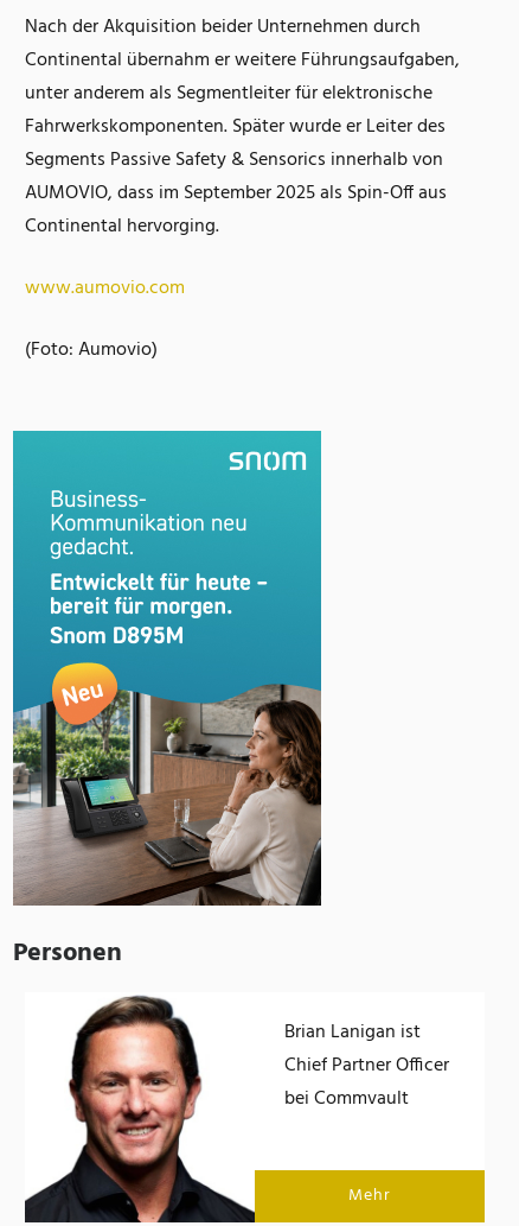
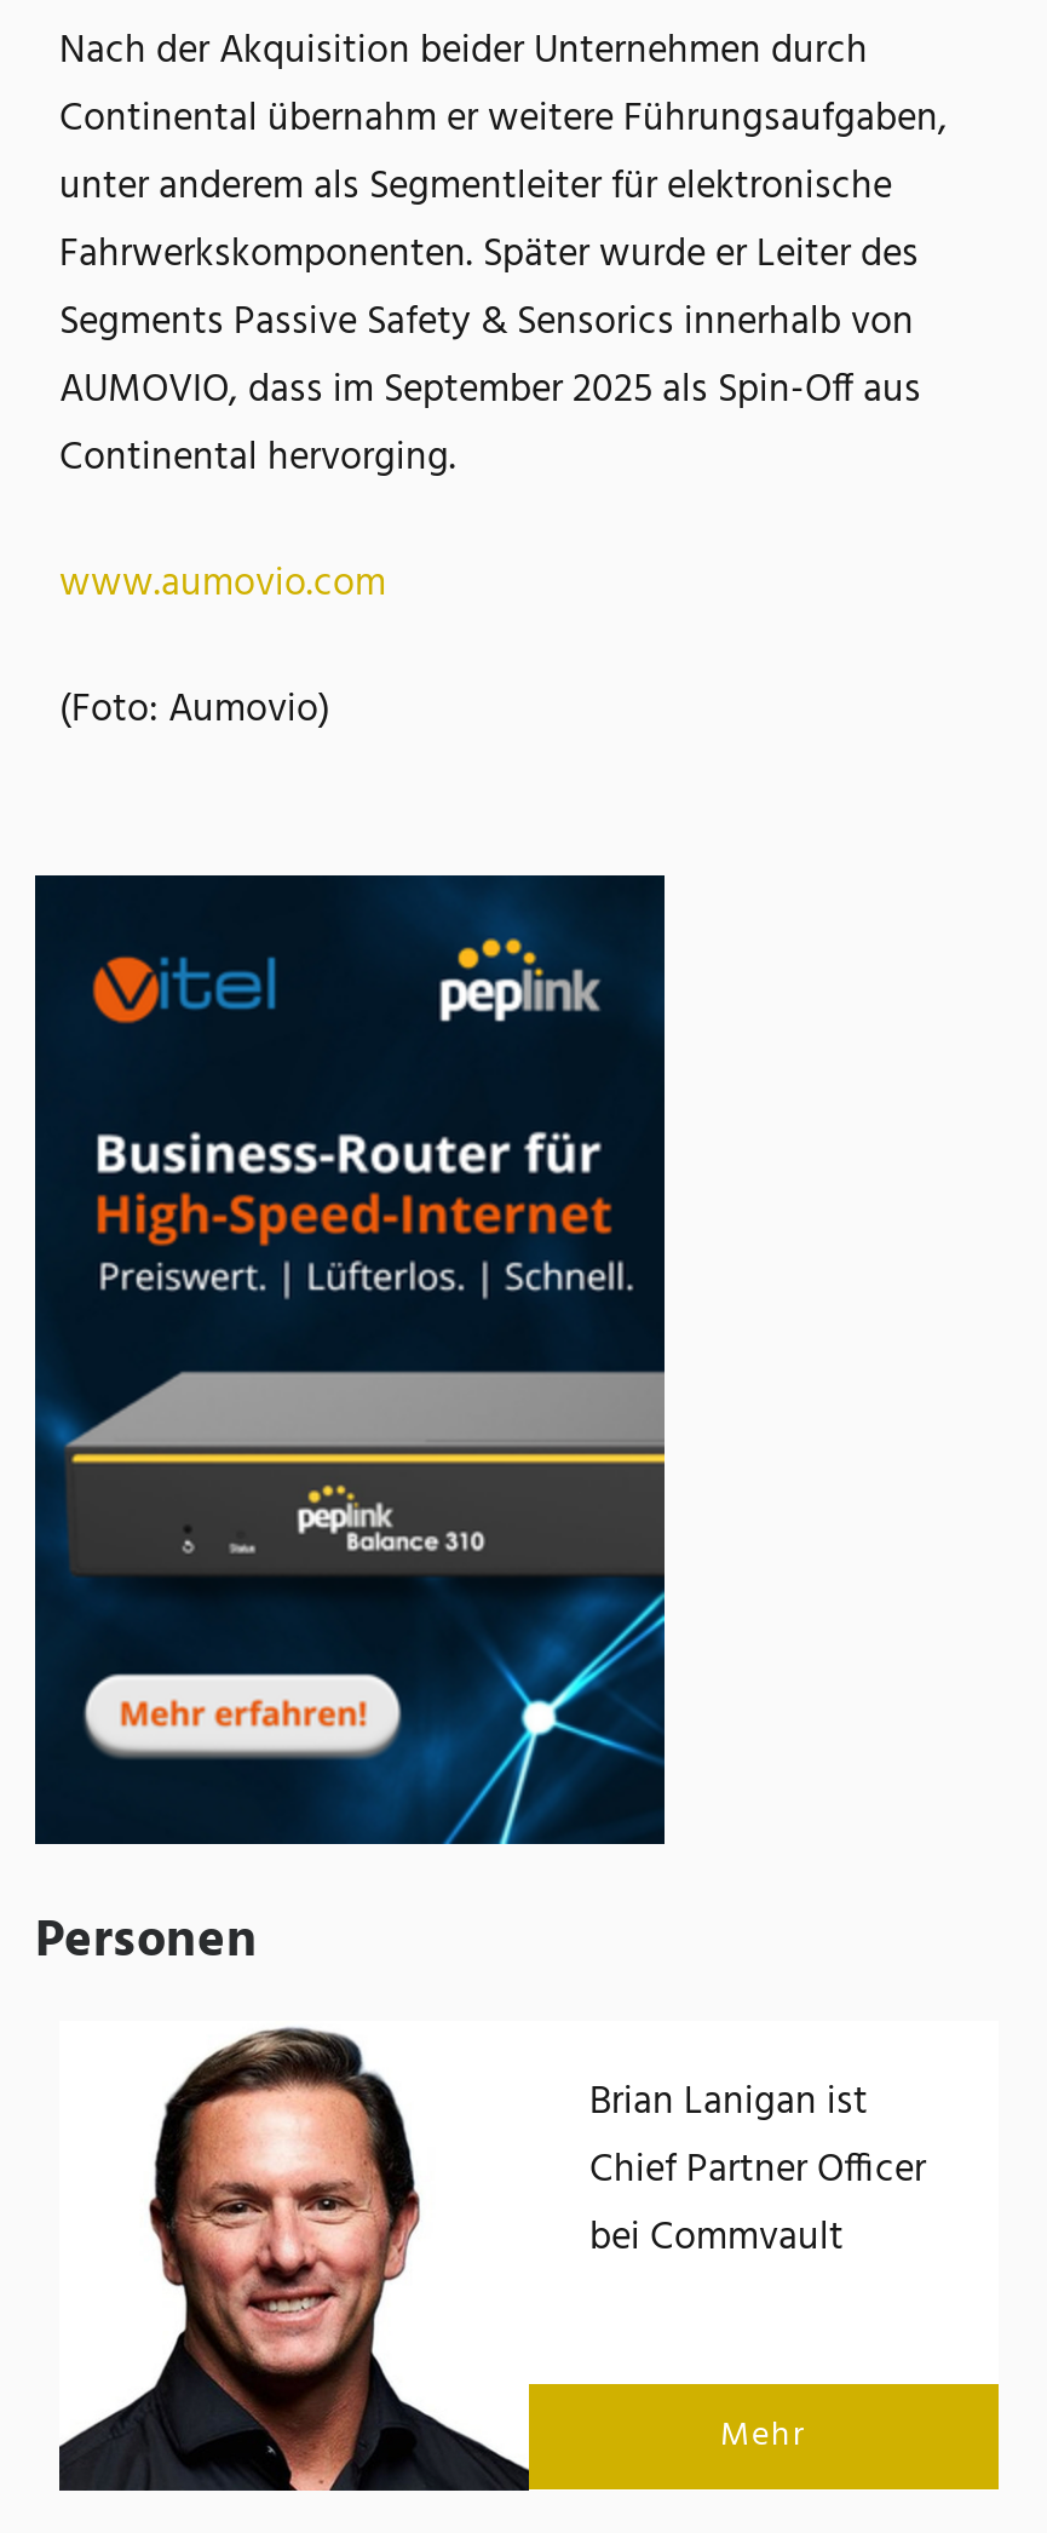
- [image]
+ [image]
